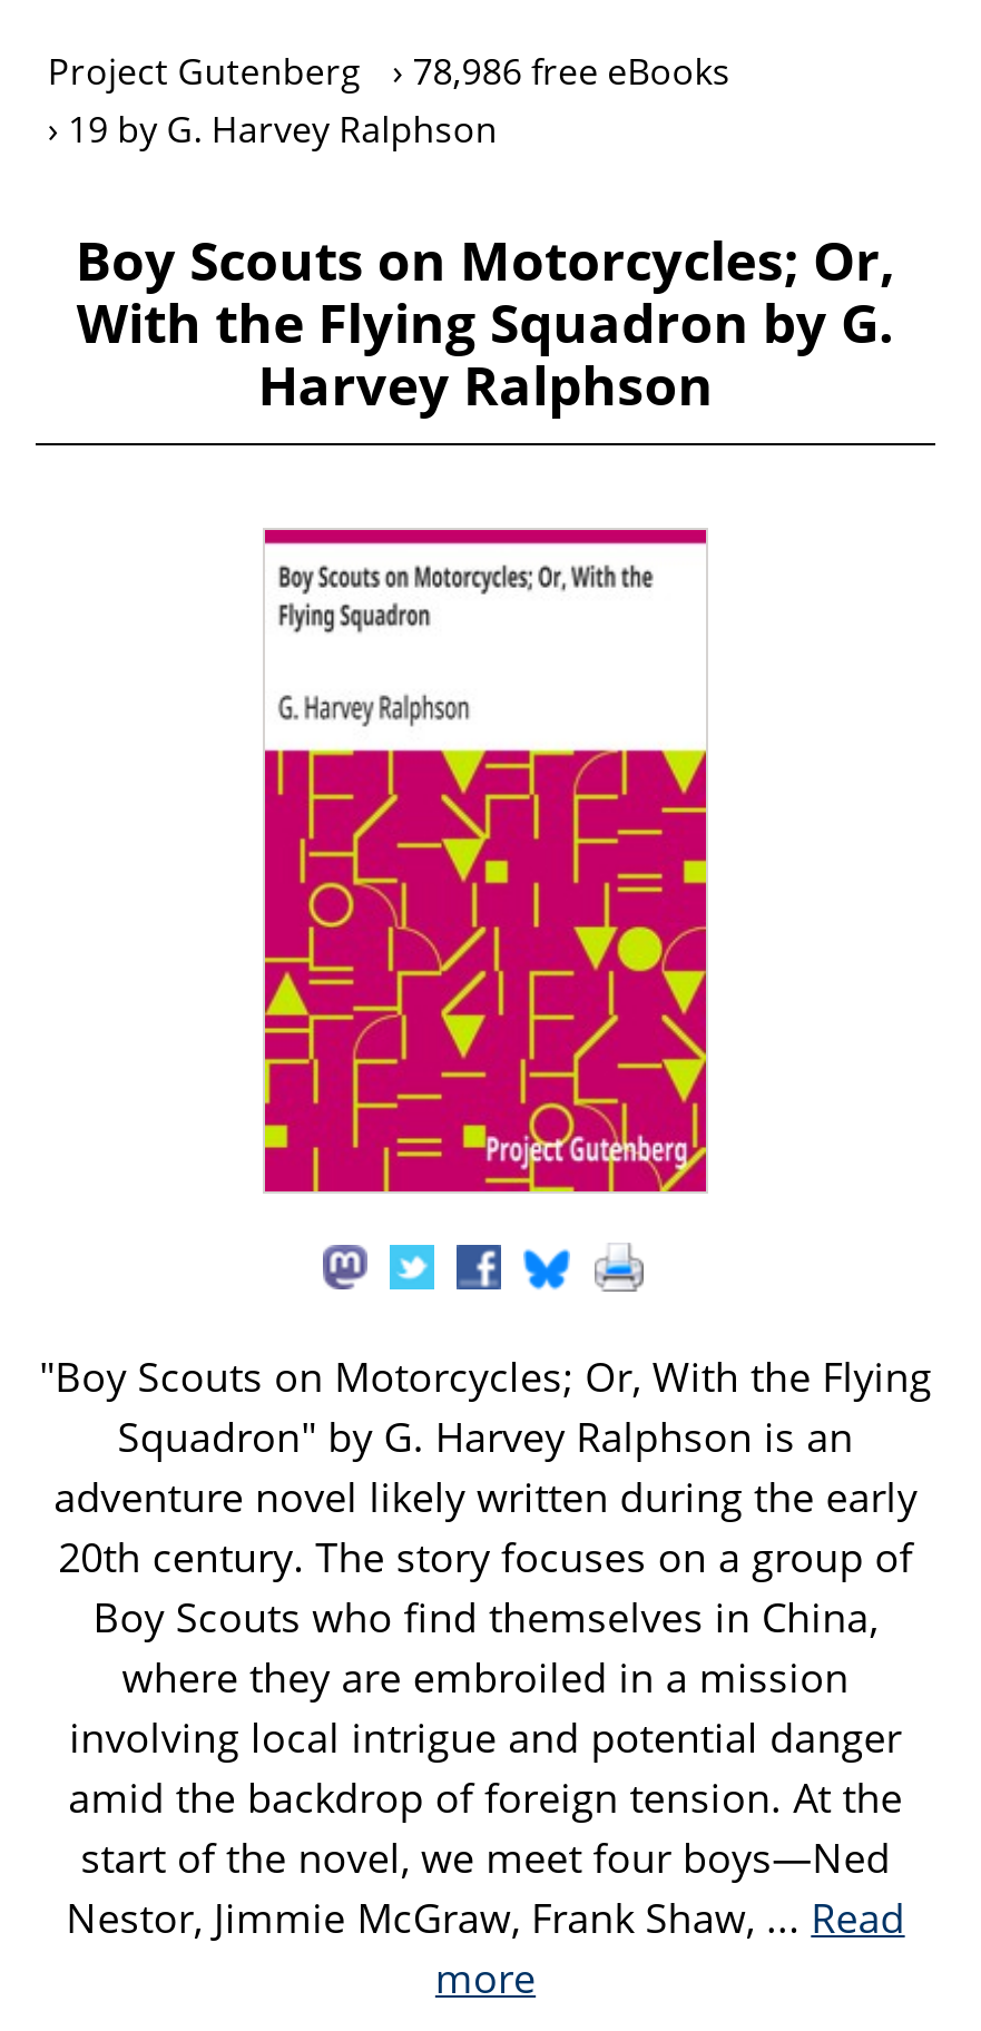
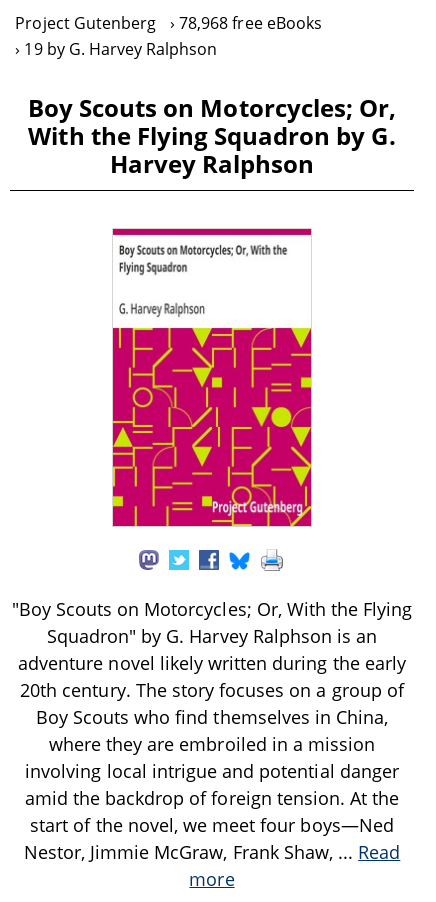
- Project Gutenberg 78,986 free eBooks
+ Project Gutenberg 78,968 free eBooks
